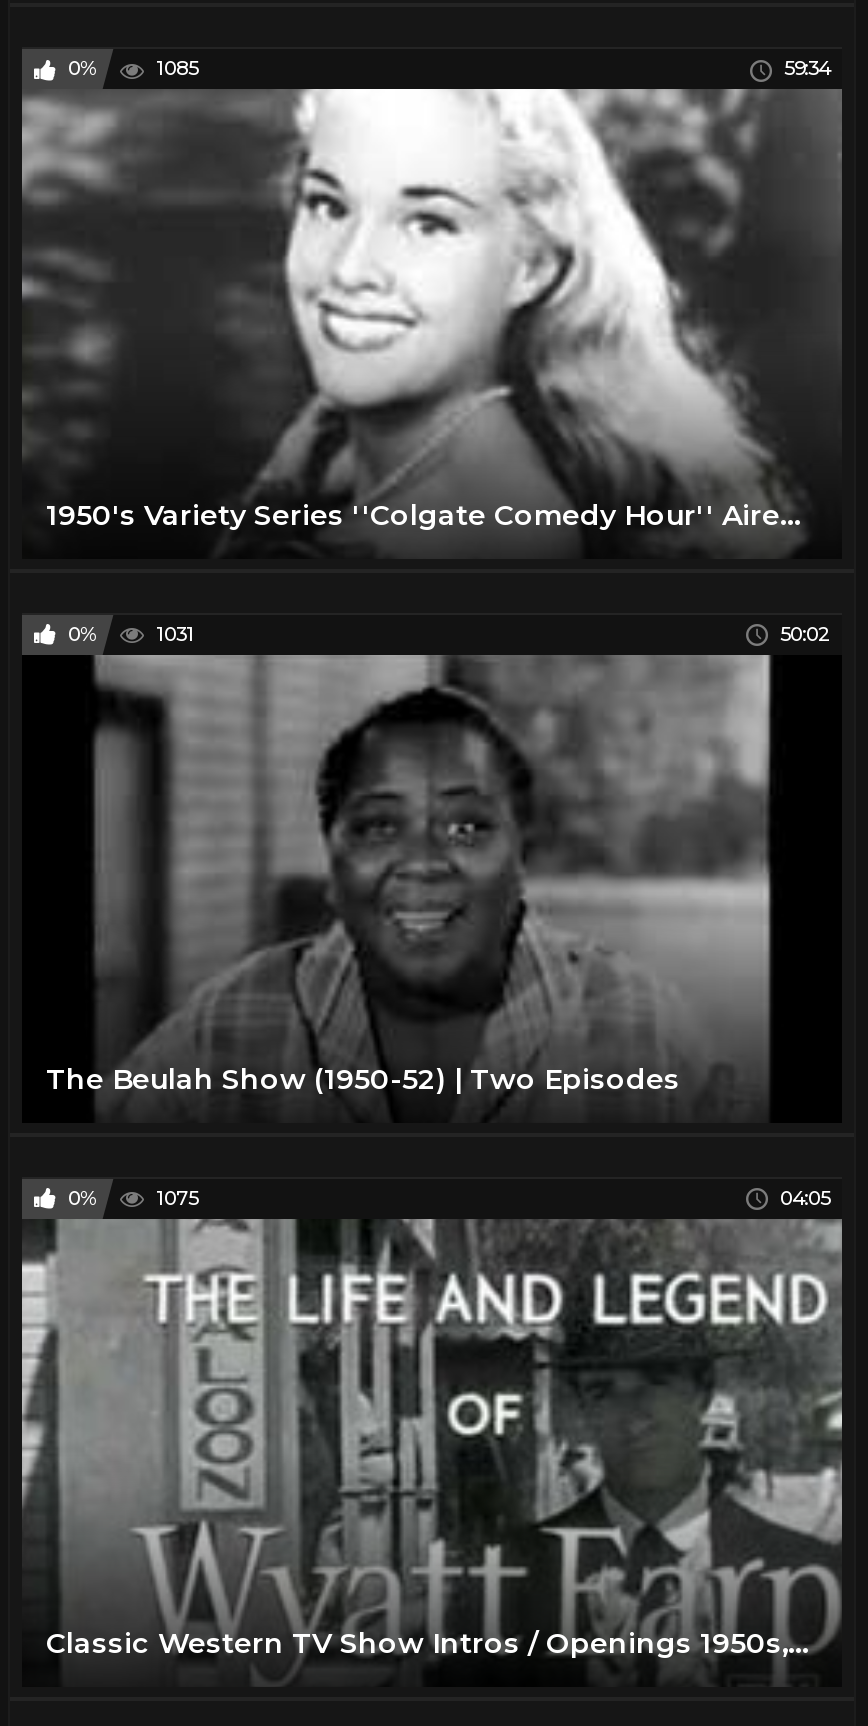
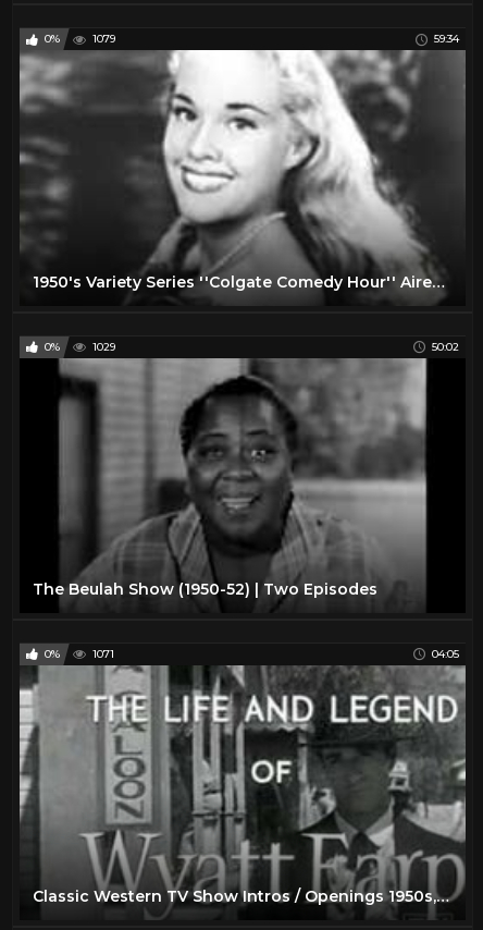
- 1085
+ 1079

- 1031
+ 1029

- 1075
+ 1071
